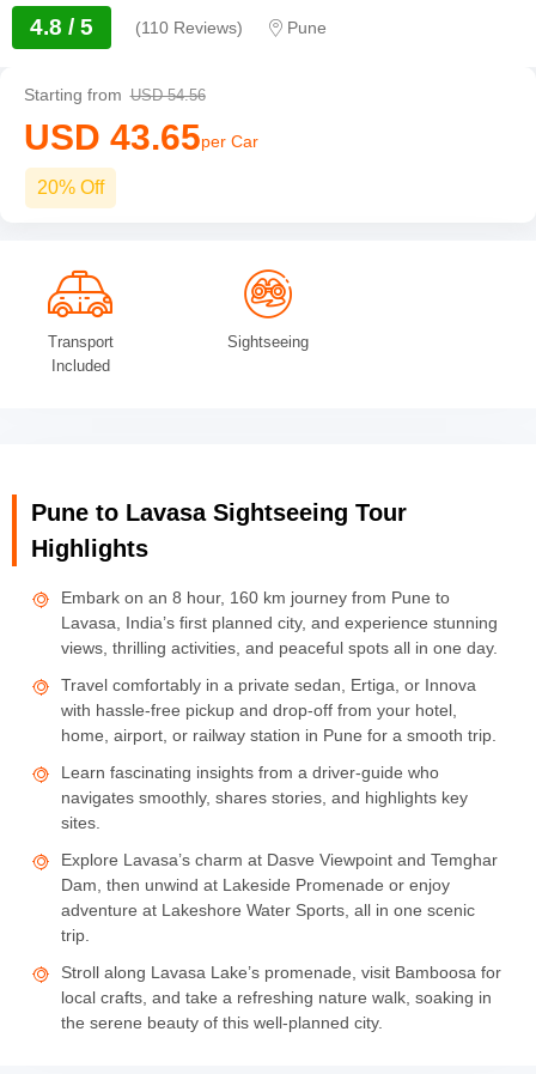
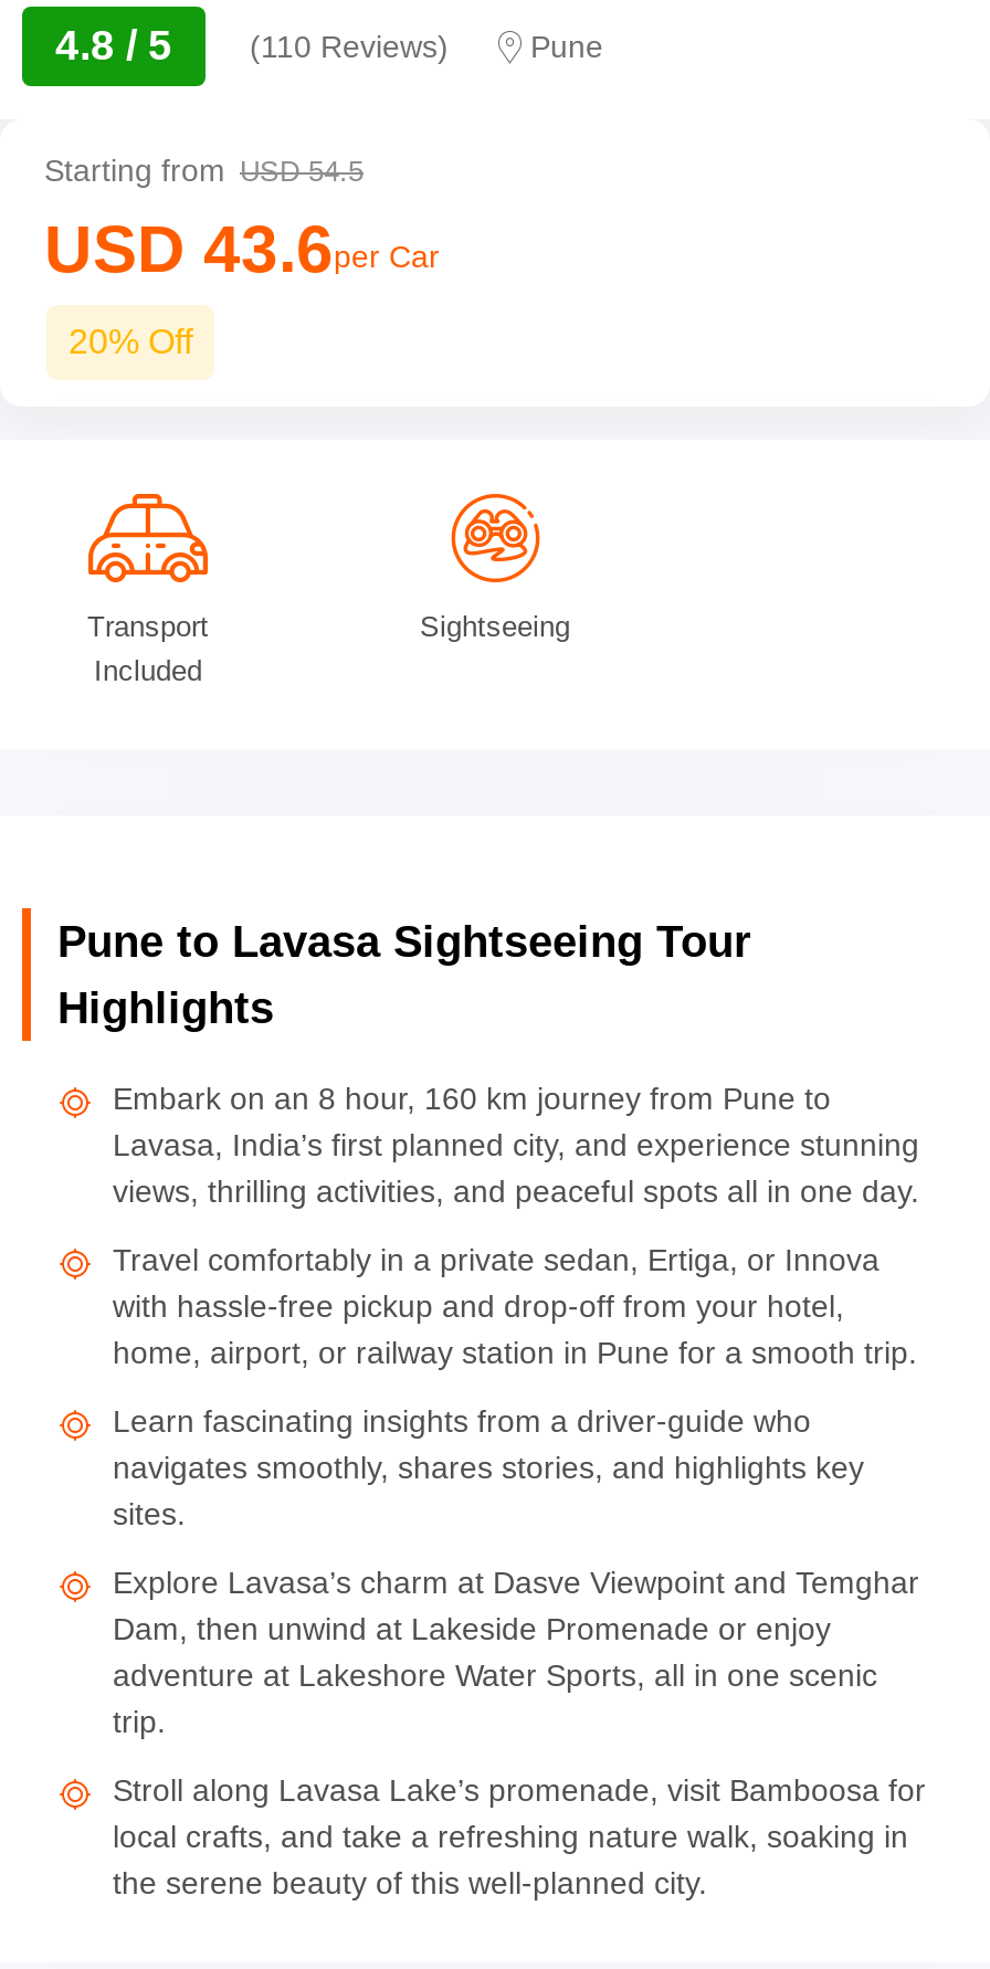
- Starting from USD 54.56
+ Starting from USD 54.5

- USD 43.65per Car
+ USD 43.6per Car
